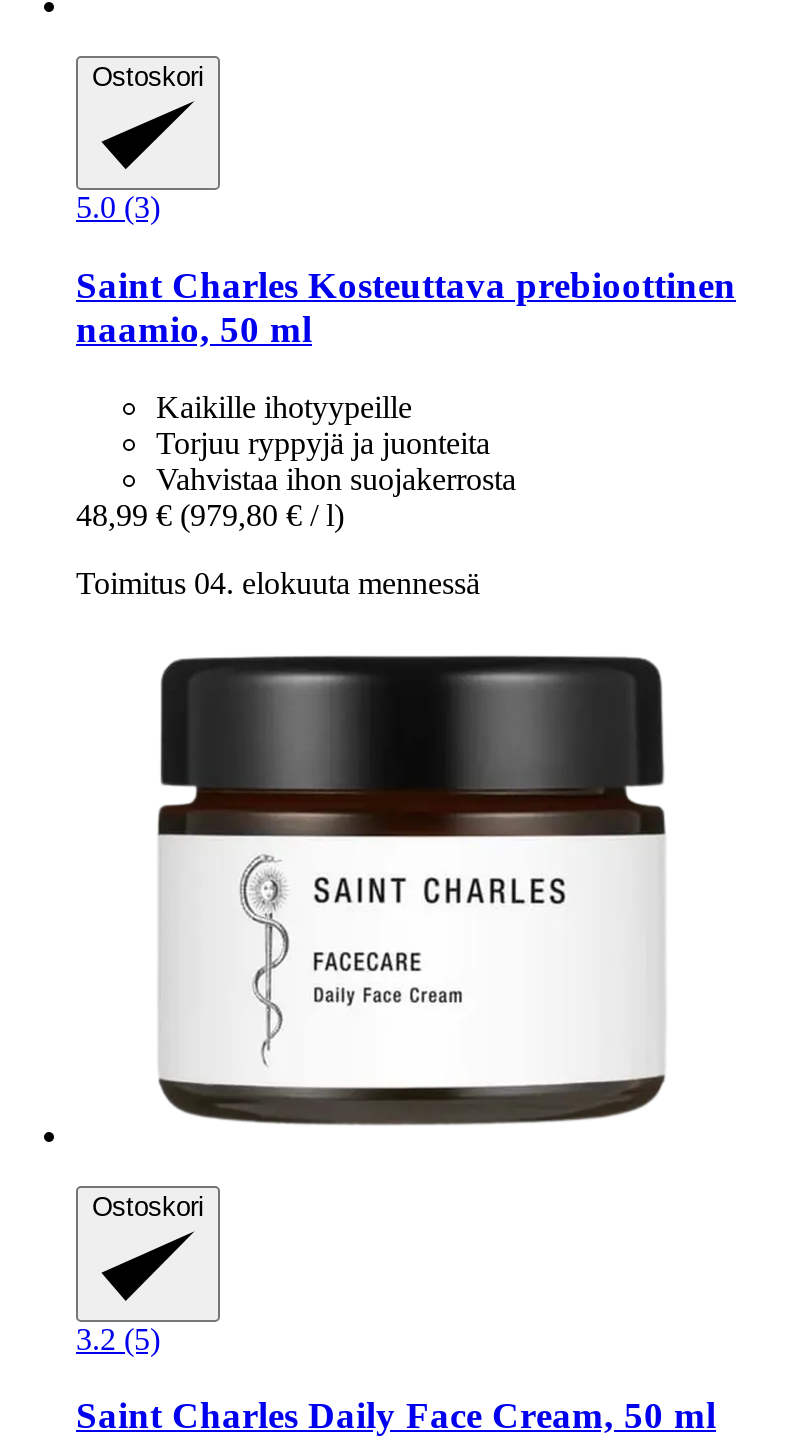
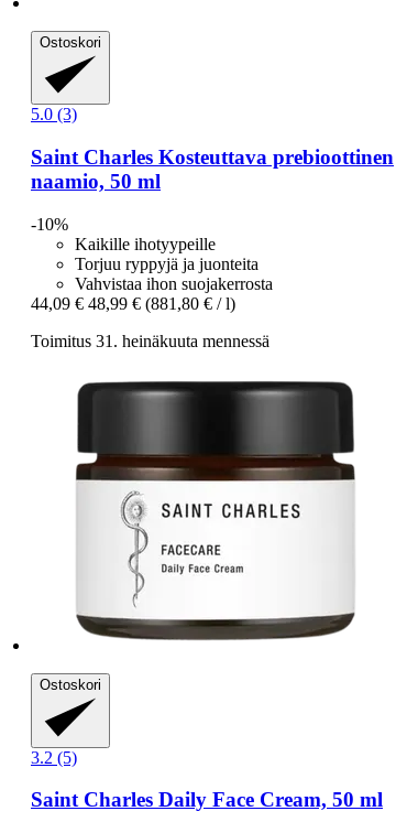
+ -10%

- 48,99 € (979,80 € / l)
+ 44,09 € 48,99 € (881,80 € / l)

- Toimitus 04. elokuuta mennessä
+ Toimitus 31. heinäkuuta mennessä
